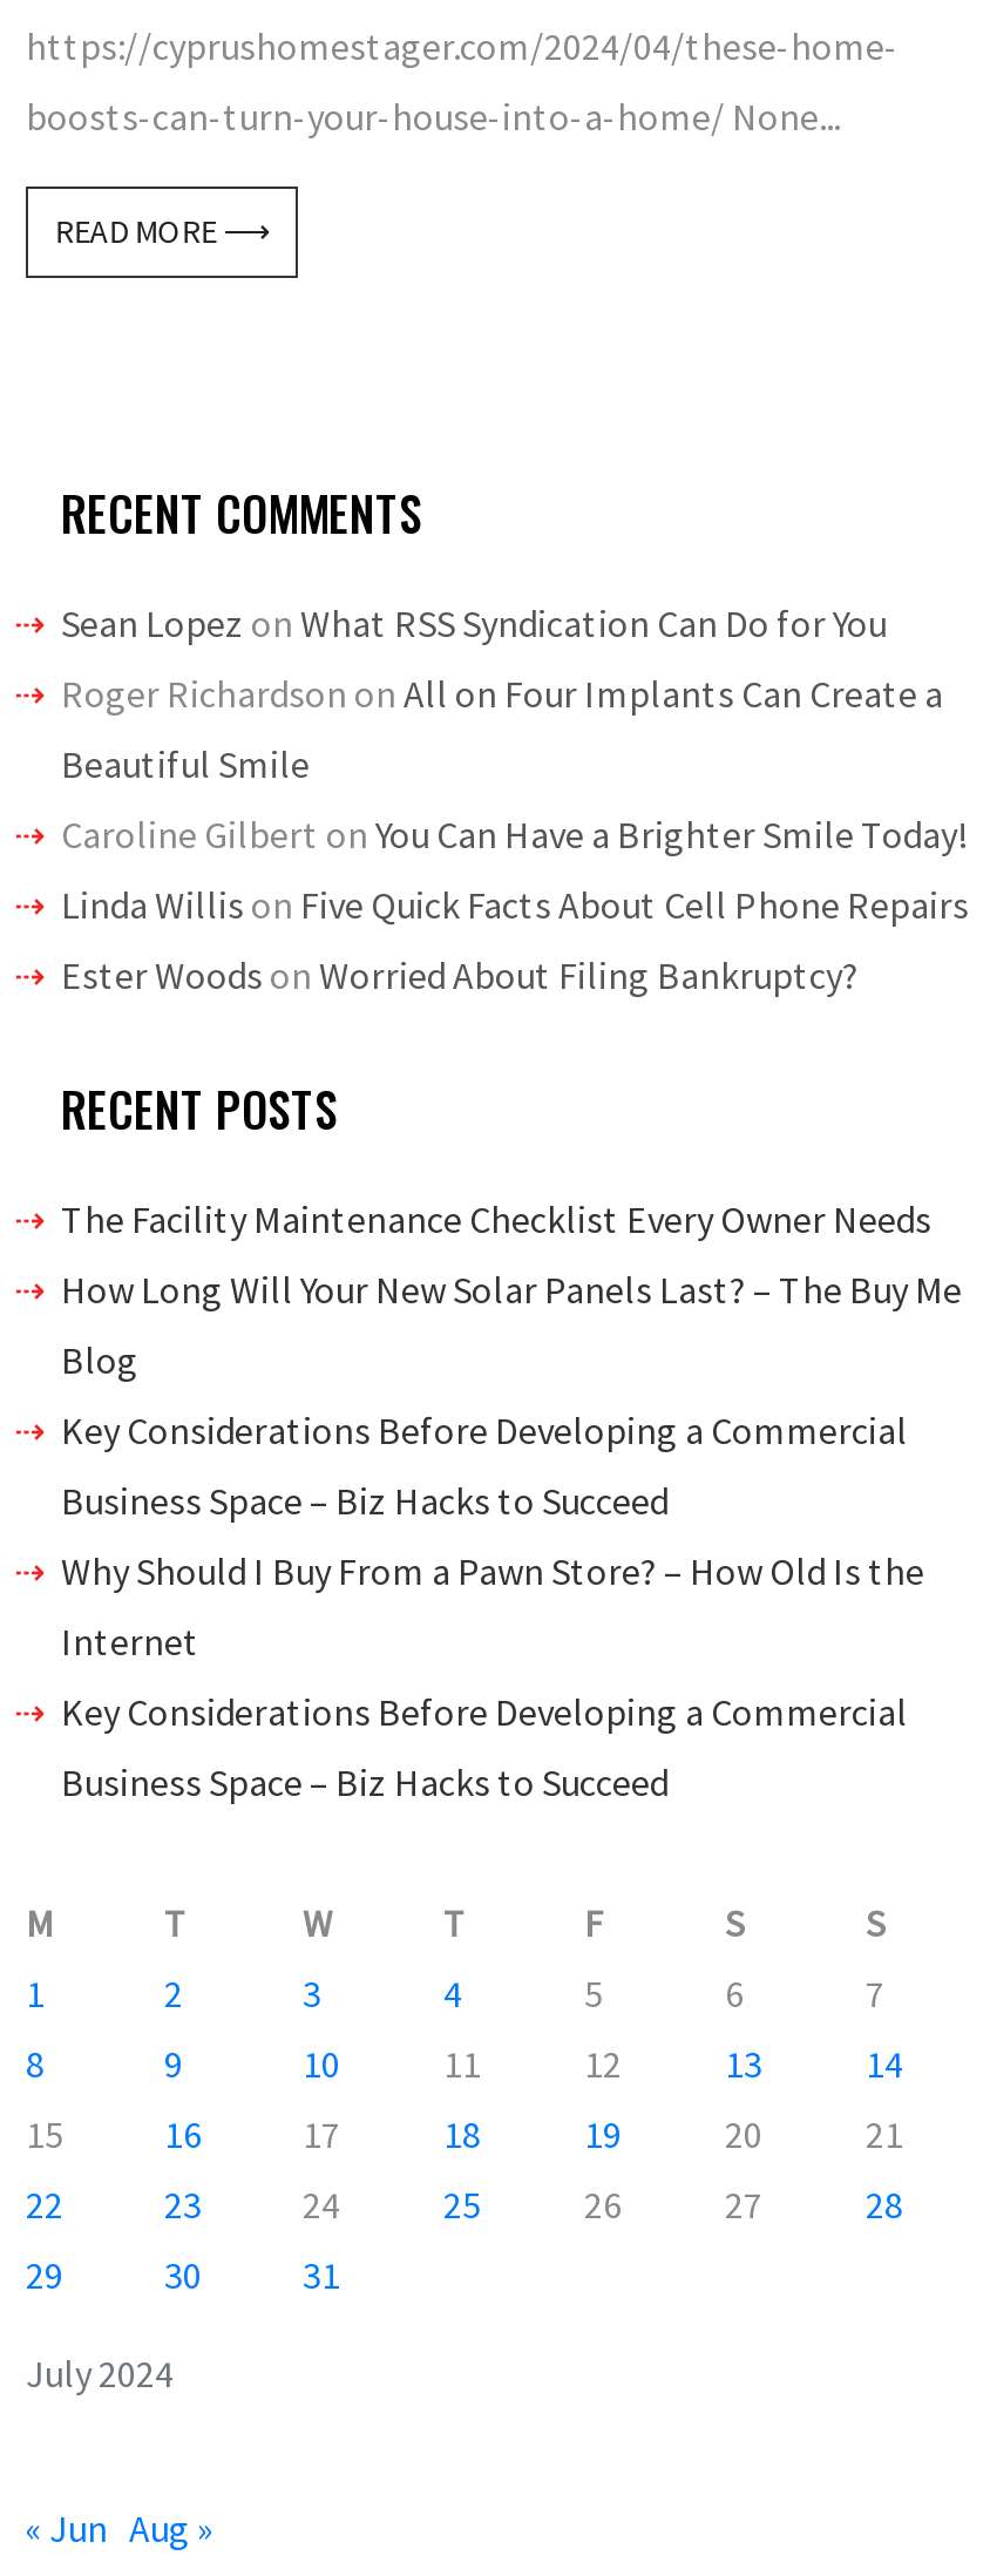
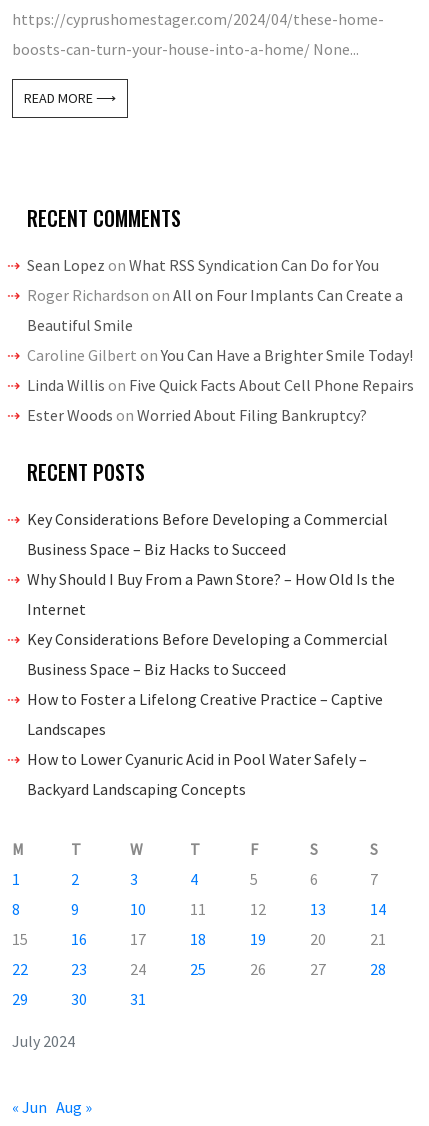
- The Facility Maintenance Checklist Every Owner Needs
- How Long Will Your New Solar Panels Last? – The Buy Me
- Blog

moved up: Key Considerations Before Developing a Commercial | Business Space – Biz Hacks to Succeed | Why Should I Buy From a Pawn Store? – How Old Is the | Internet | Key Considerations Before Developing a Commercial | Business Space – Biz Hacks to Succeed

+ How to Foster a Lifelong Creative Practice – Captive
+ Landscapes
+ How to Lower Cyanuric Acid in Pool Water Safely –
+ Backyard Landscaping Concepts
